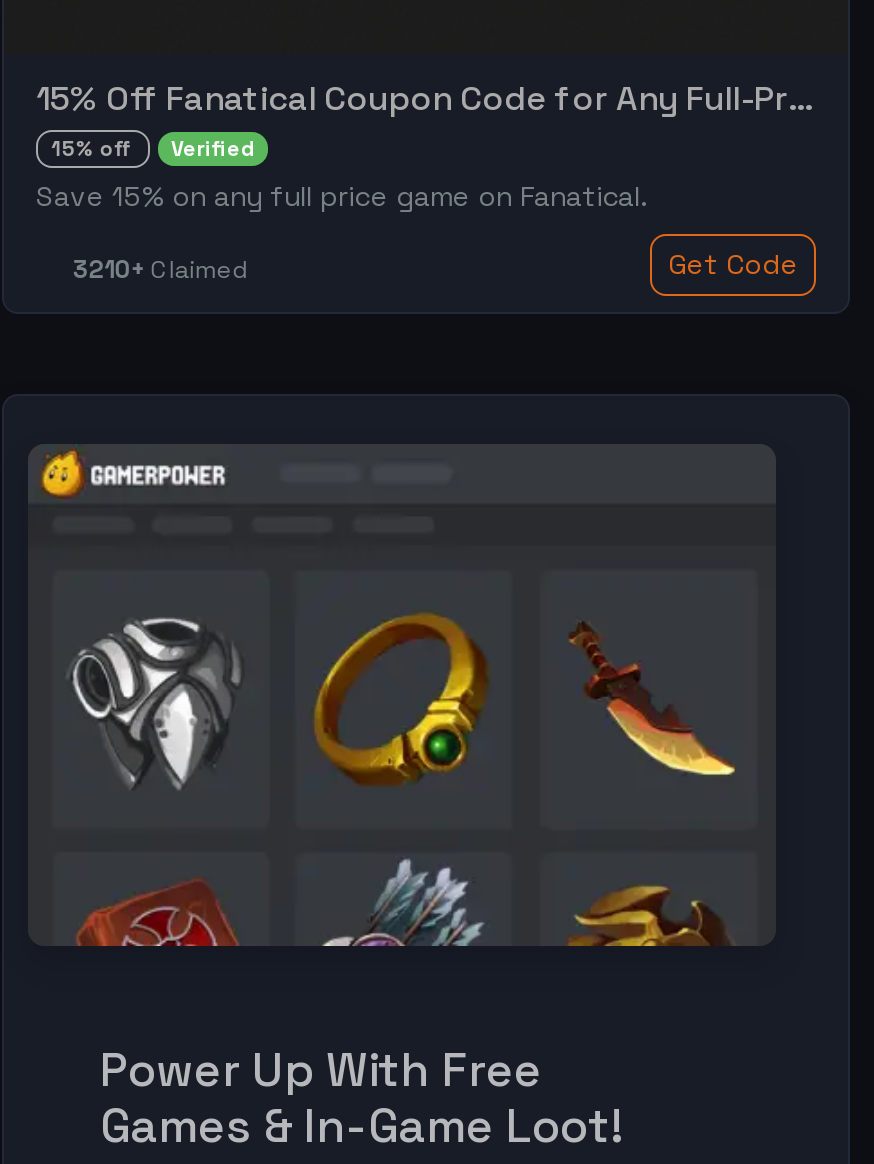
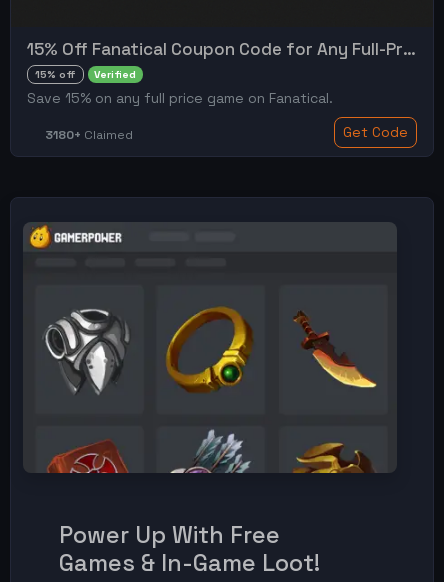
- 3210+ Claimed
+ 3180+ Claimed
